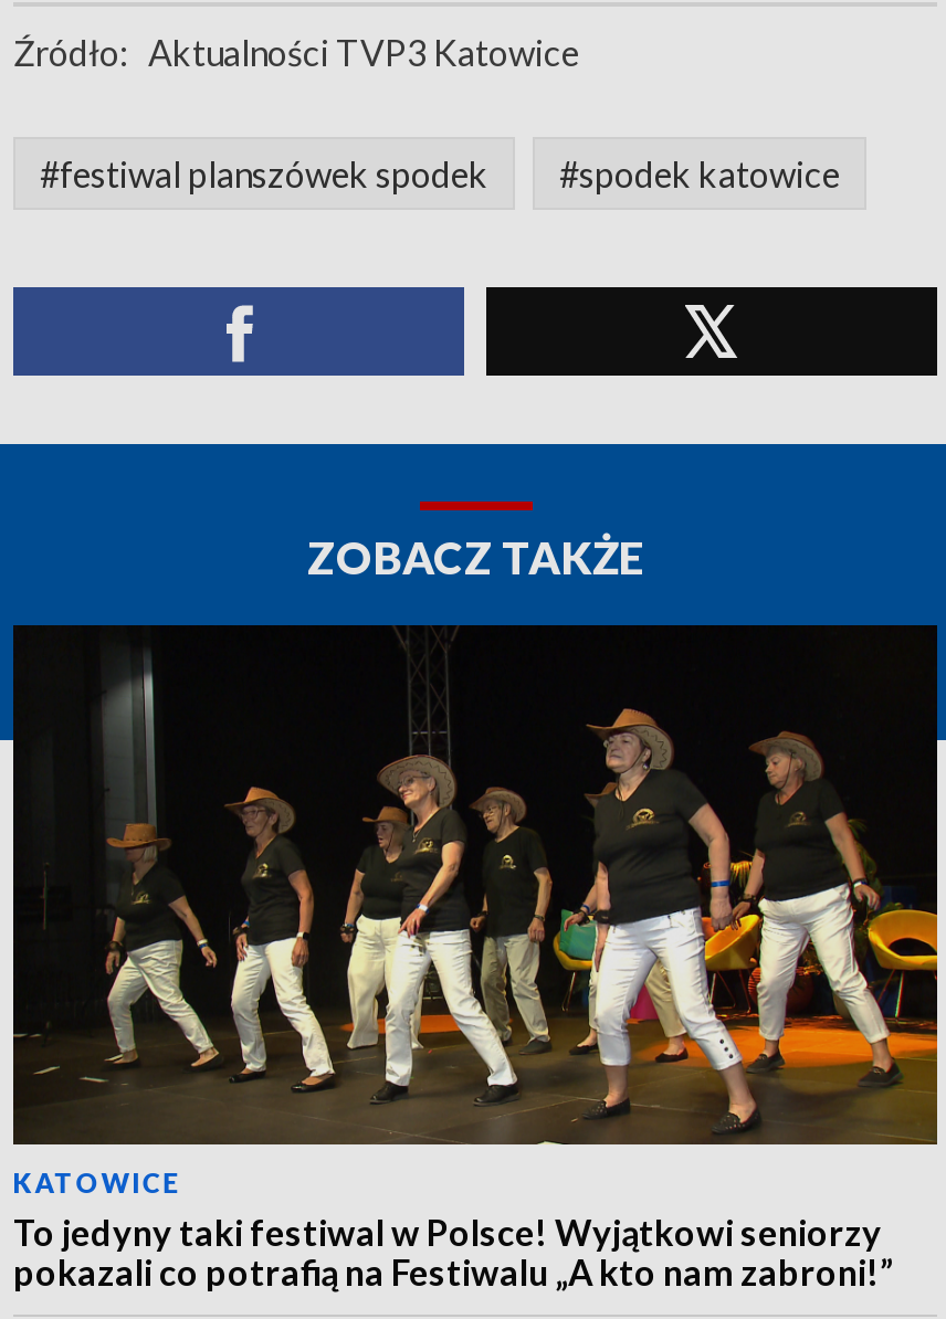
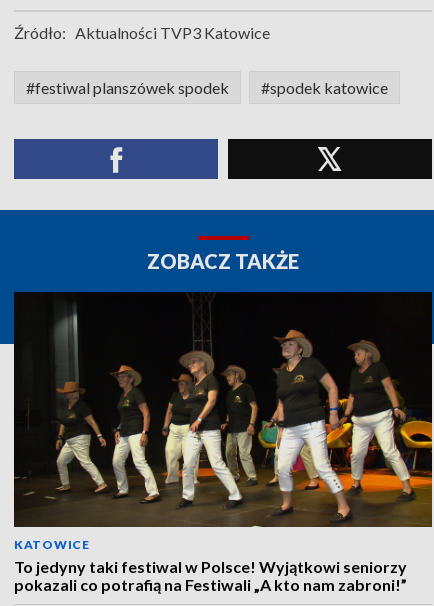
- pokazali co potrafią na Festiwalu „A kto nam zabroni!”
+ pokazali co potrafią na Festiwali „A kto nam zabroni!”
